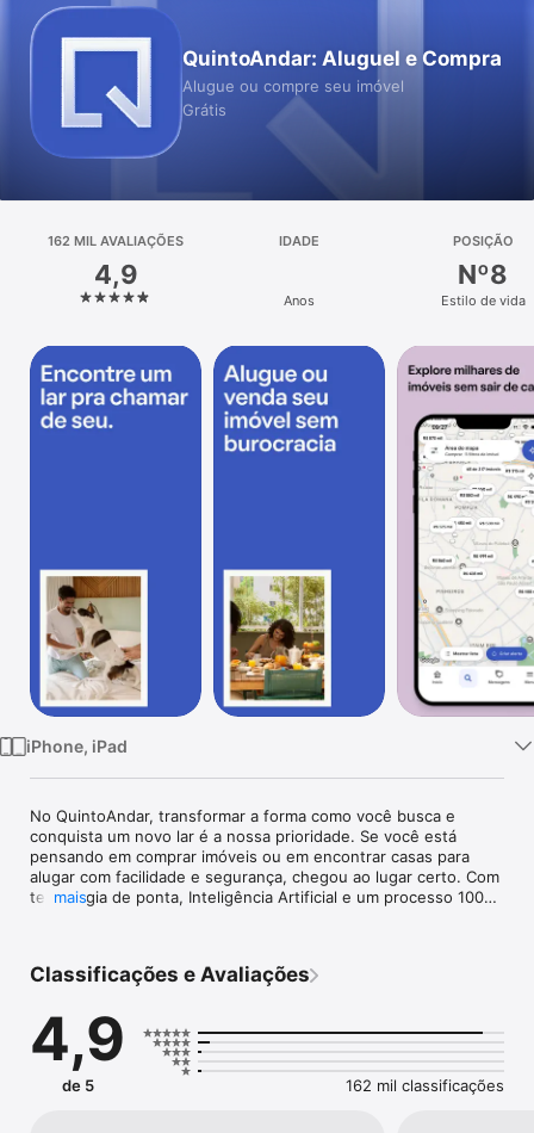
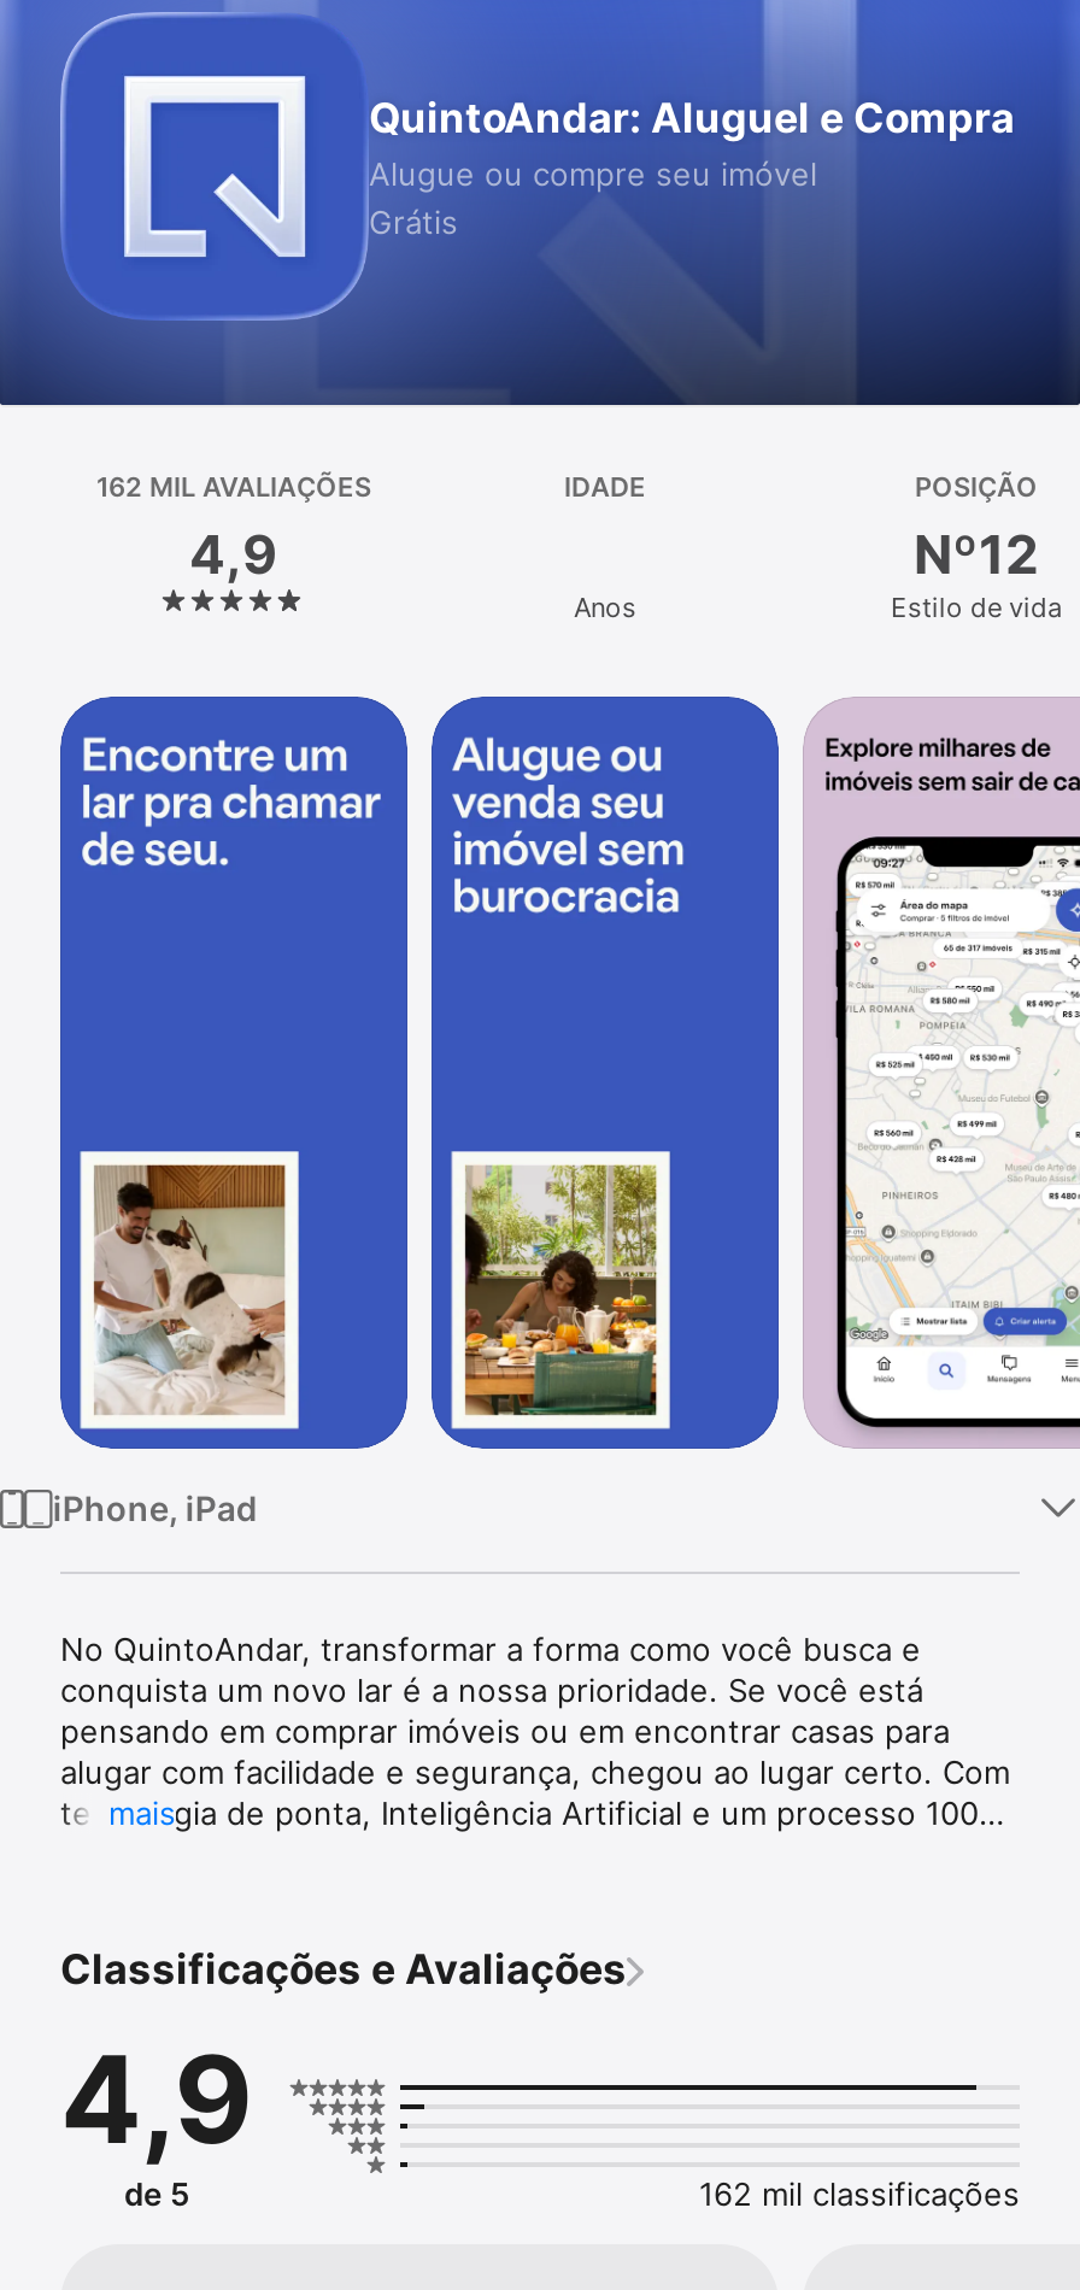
- Nº8
+ Nº12
